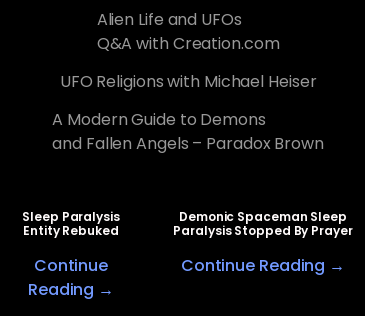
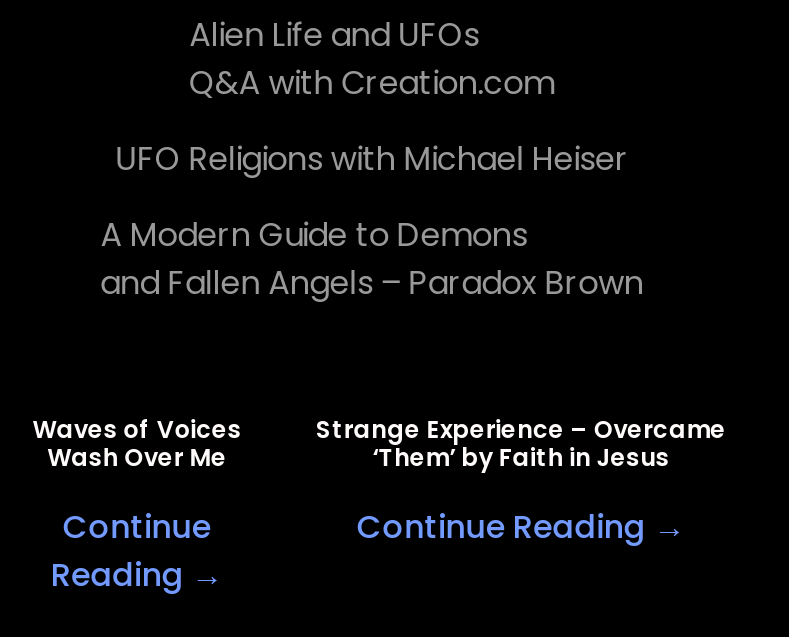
- Sleep Paralysis
- Entity Rebuked
+ Waves of Voices
+ Wash Over Me

- Demonic Spaceman Sleep
- Paralysis Stopped By Prayer
+ Strange Experience – Overcame
+ ‘Them’ by Faith in Jesus
